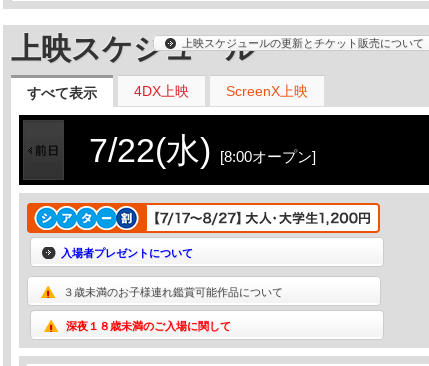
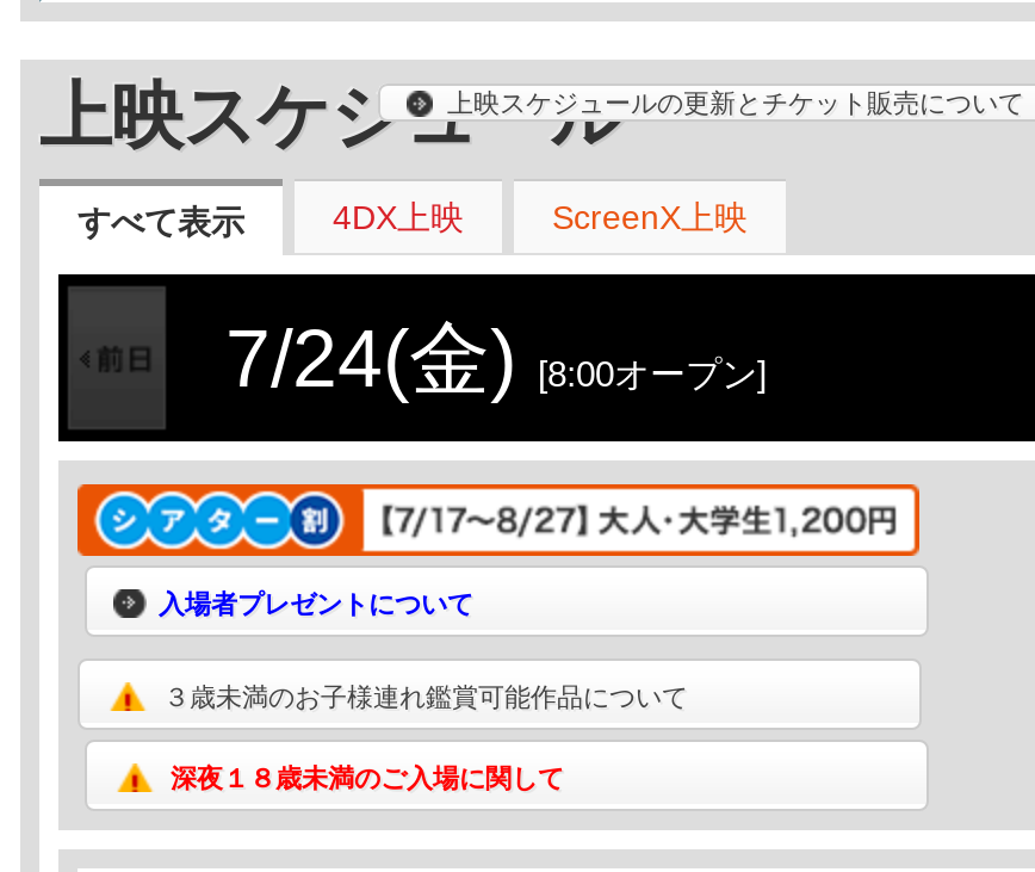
- 7/22(水) [8:00オープン]
+ 7/24(金) [8:00オープン]
